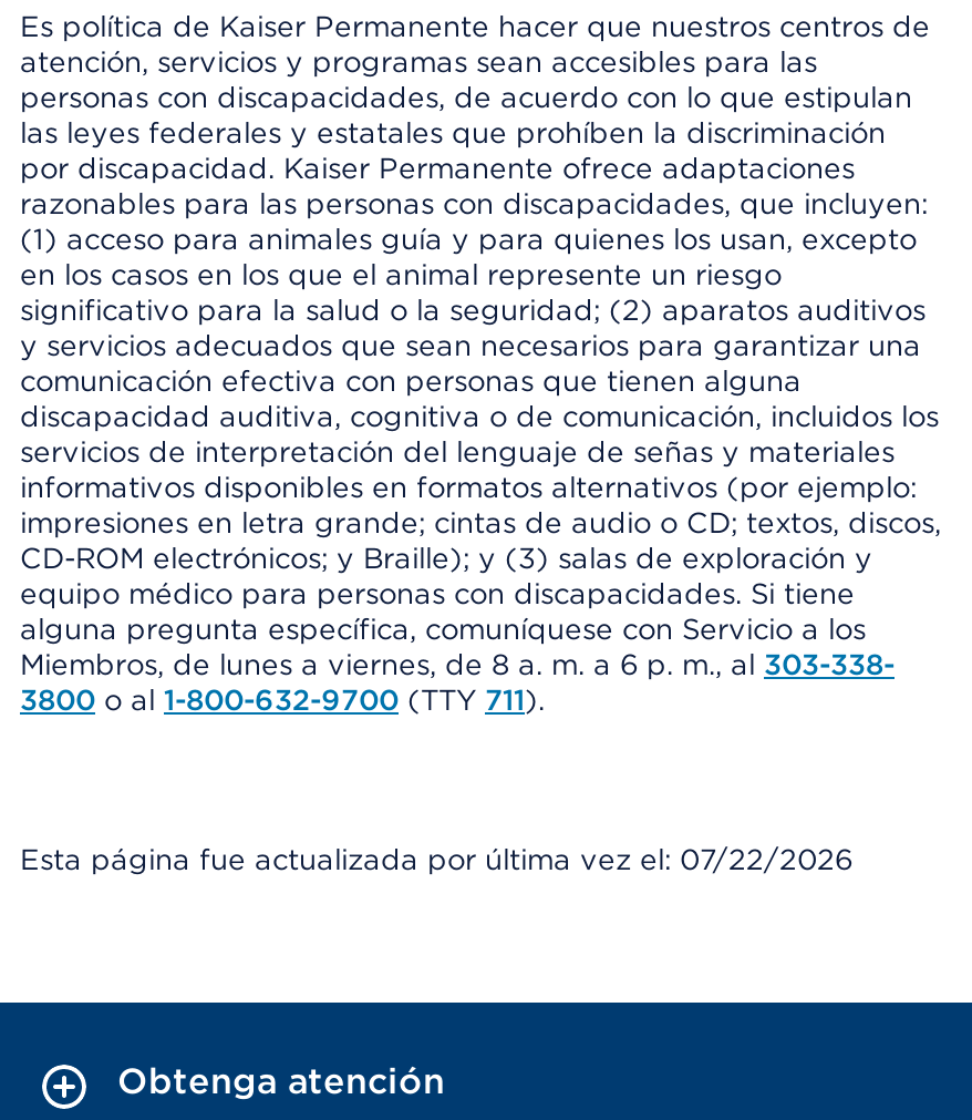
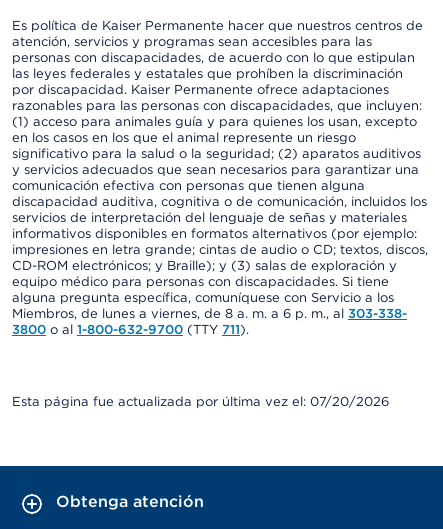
- Esta página fue actualizada por última vez el: 07/22/2026
+ Esta página fue actualizada por última vez el: 07/20/2026
